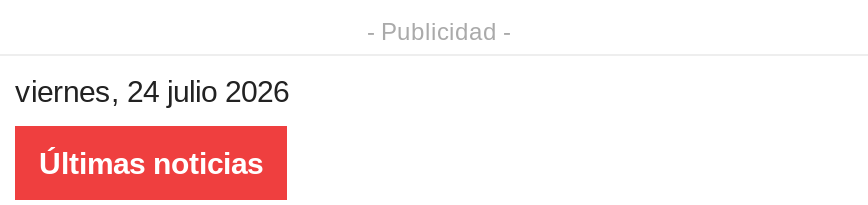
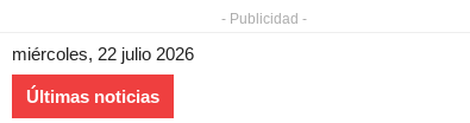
- viernes, 24 julio 2026
+ miércoles, 22 julio 2026
